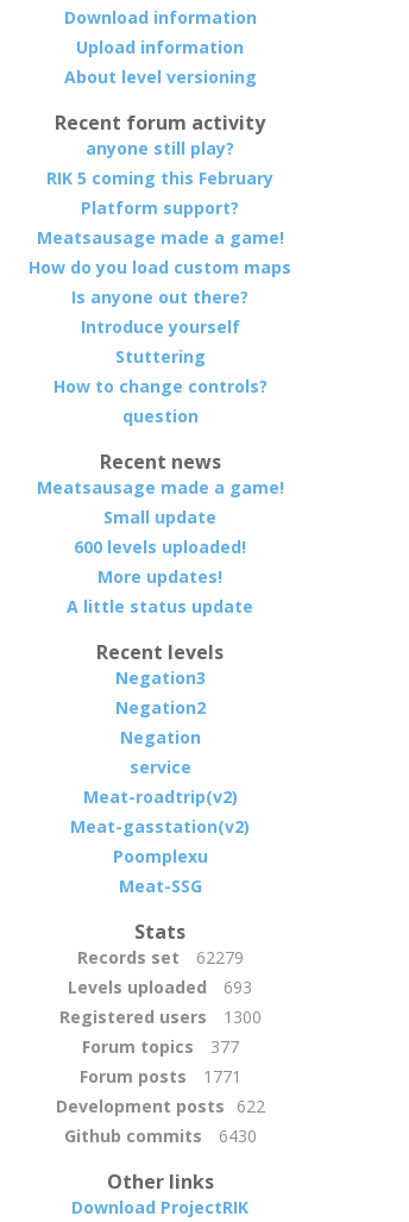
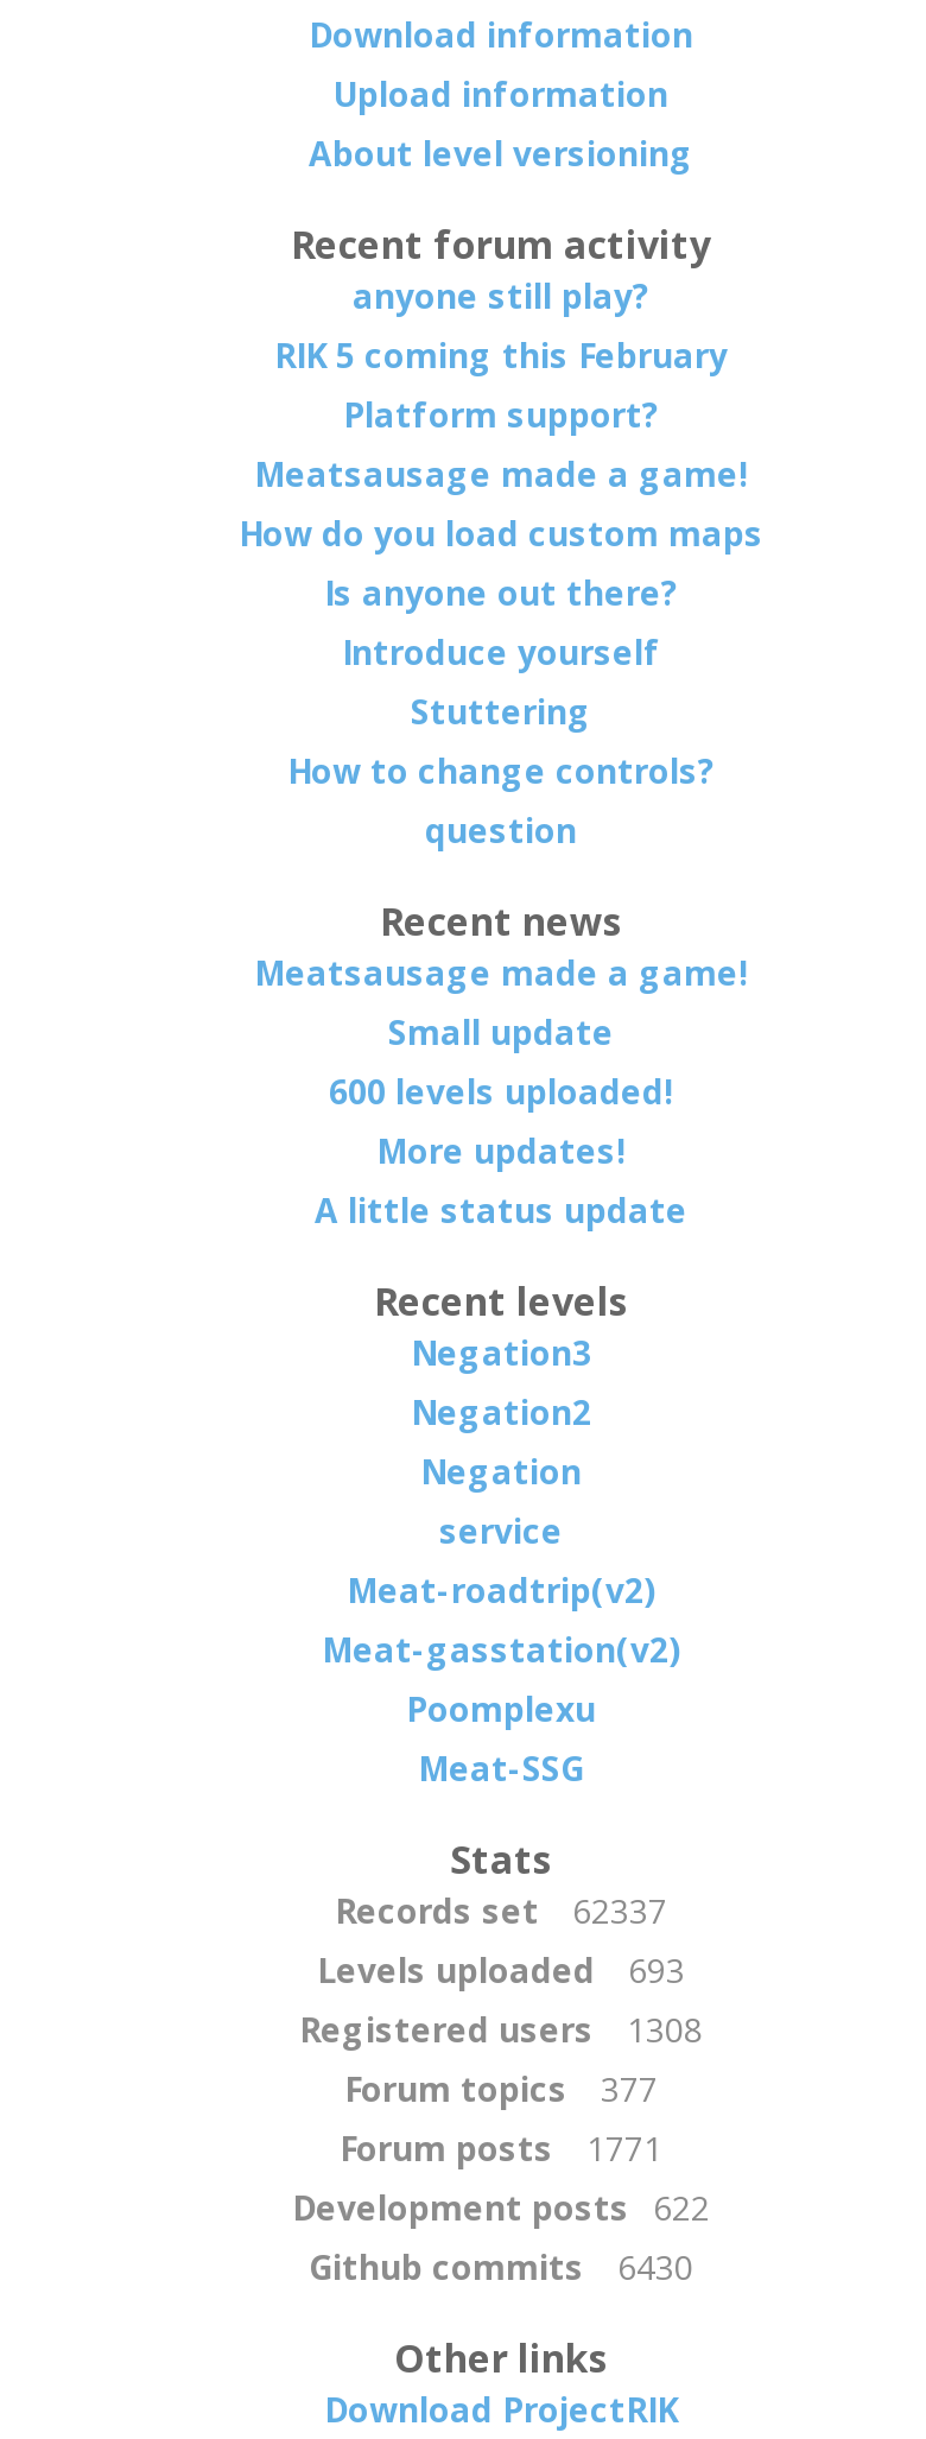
- Records set 62279
+ Records set 62337

- Registered users 1300
+ Registered users 1308
